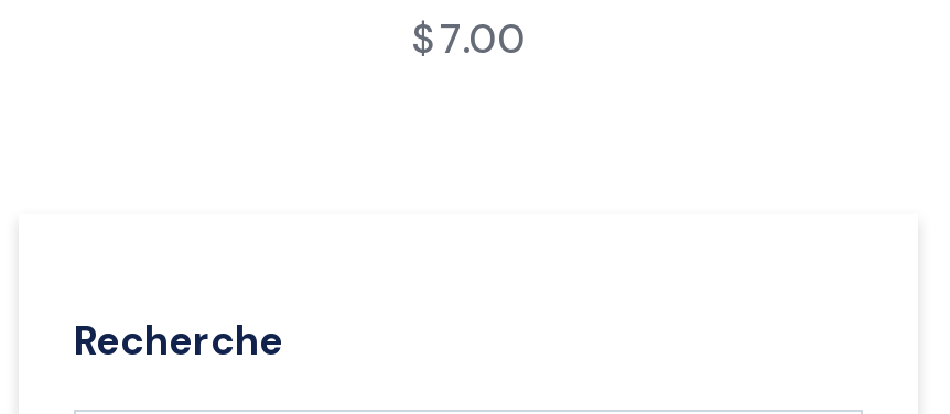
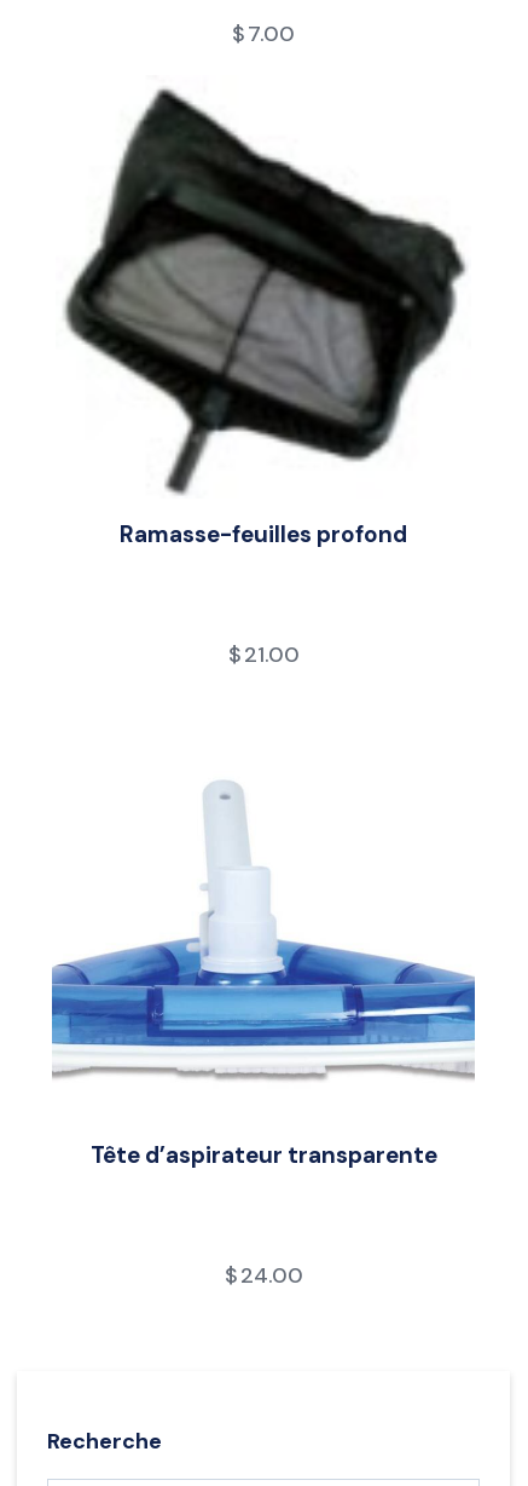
+ [image]

+ [image]
+ Ramasse-feuilles profond

+ Tête d’aspirateur transparente

+ $24.00

+ $21.00
